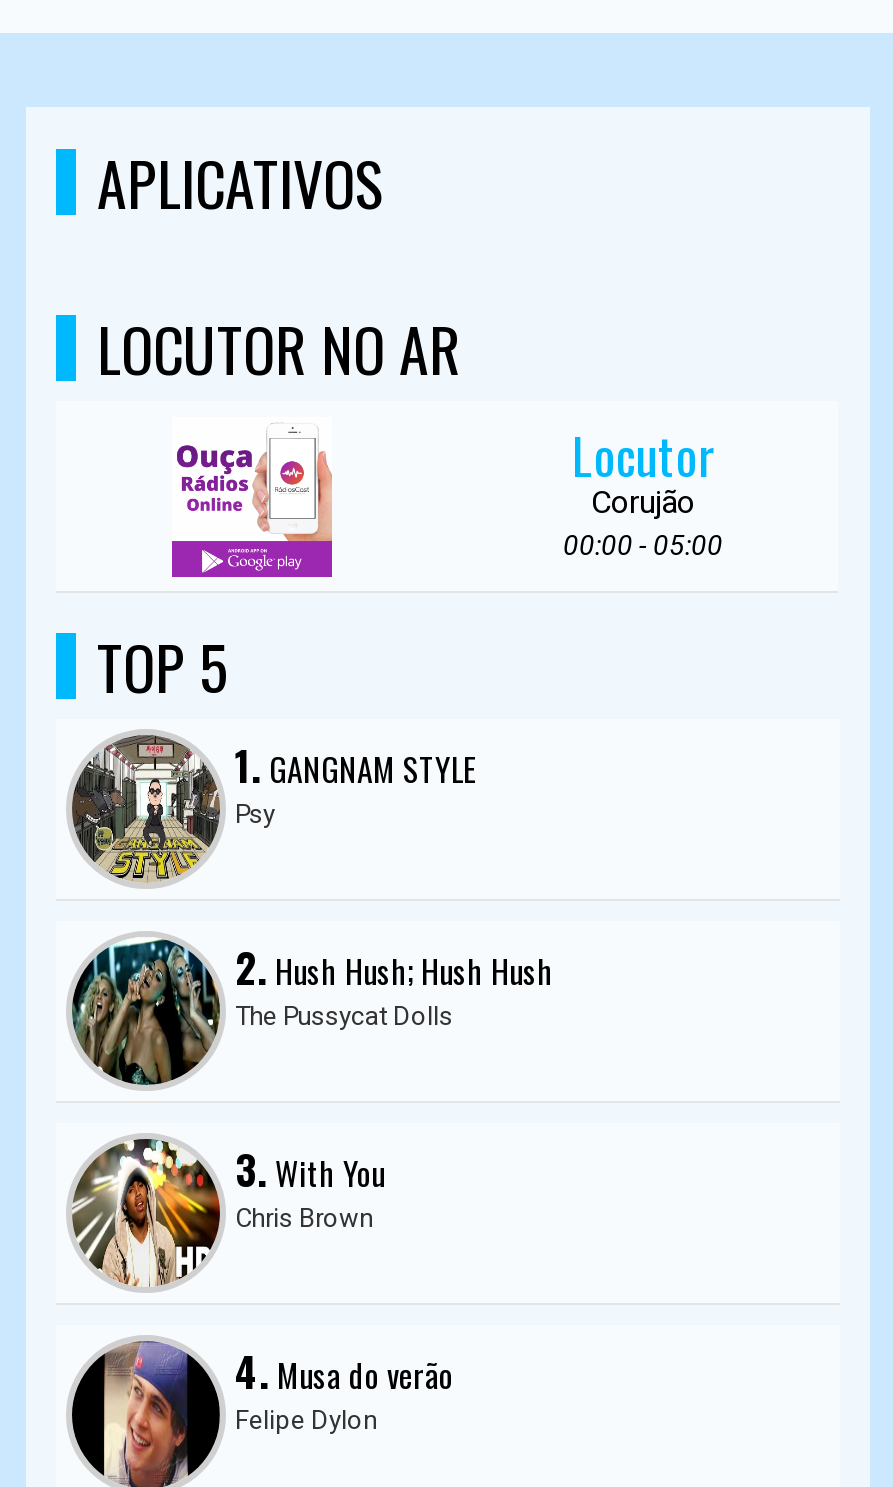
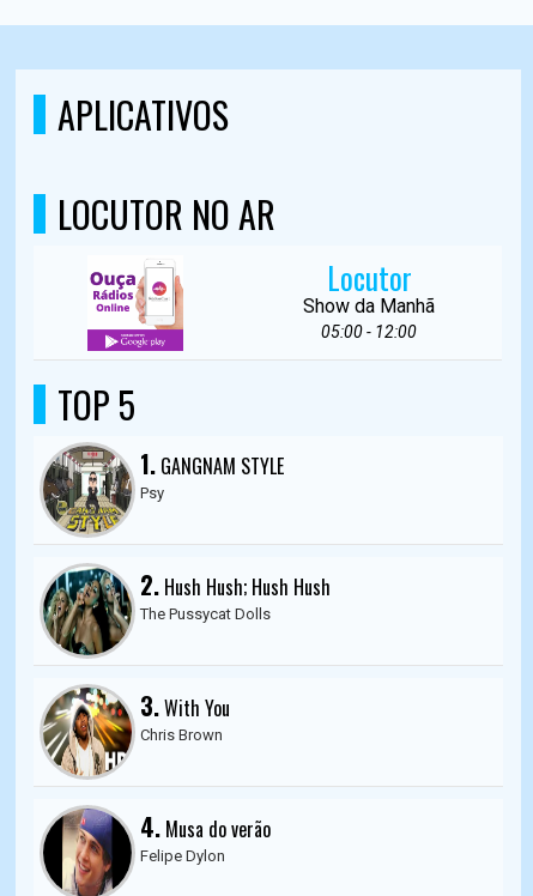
- [image]
+ [image]

- Corujão
- 00:00 - 05:00
+ Show da Manhã
+ 05:00 - 12:00
